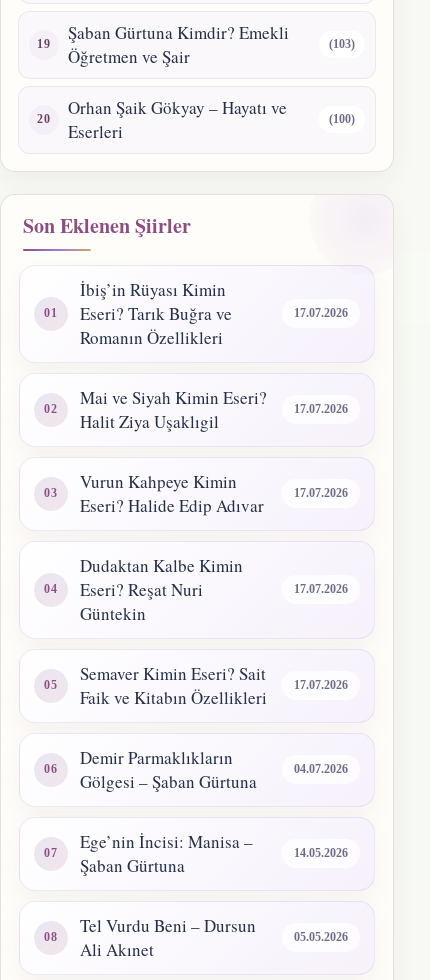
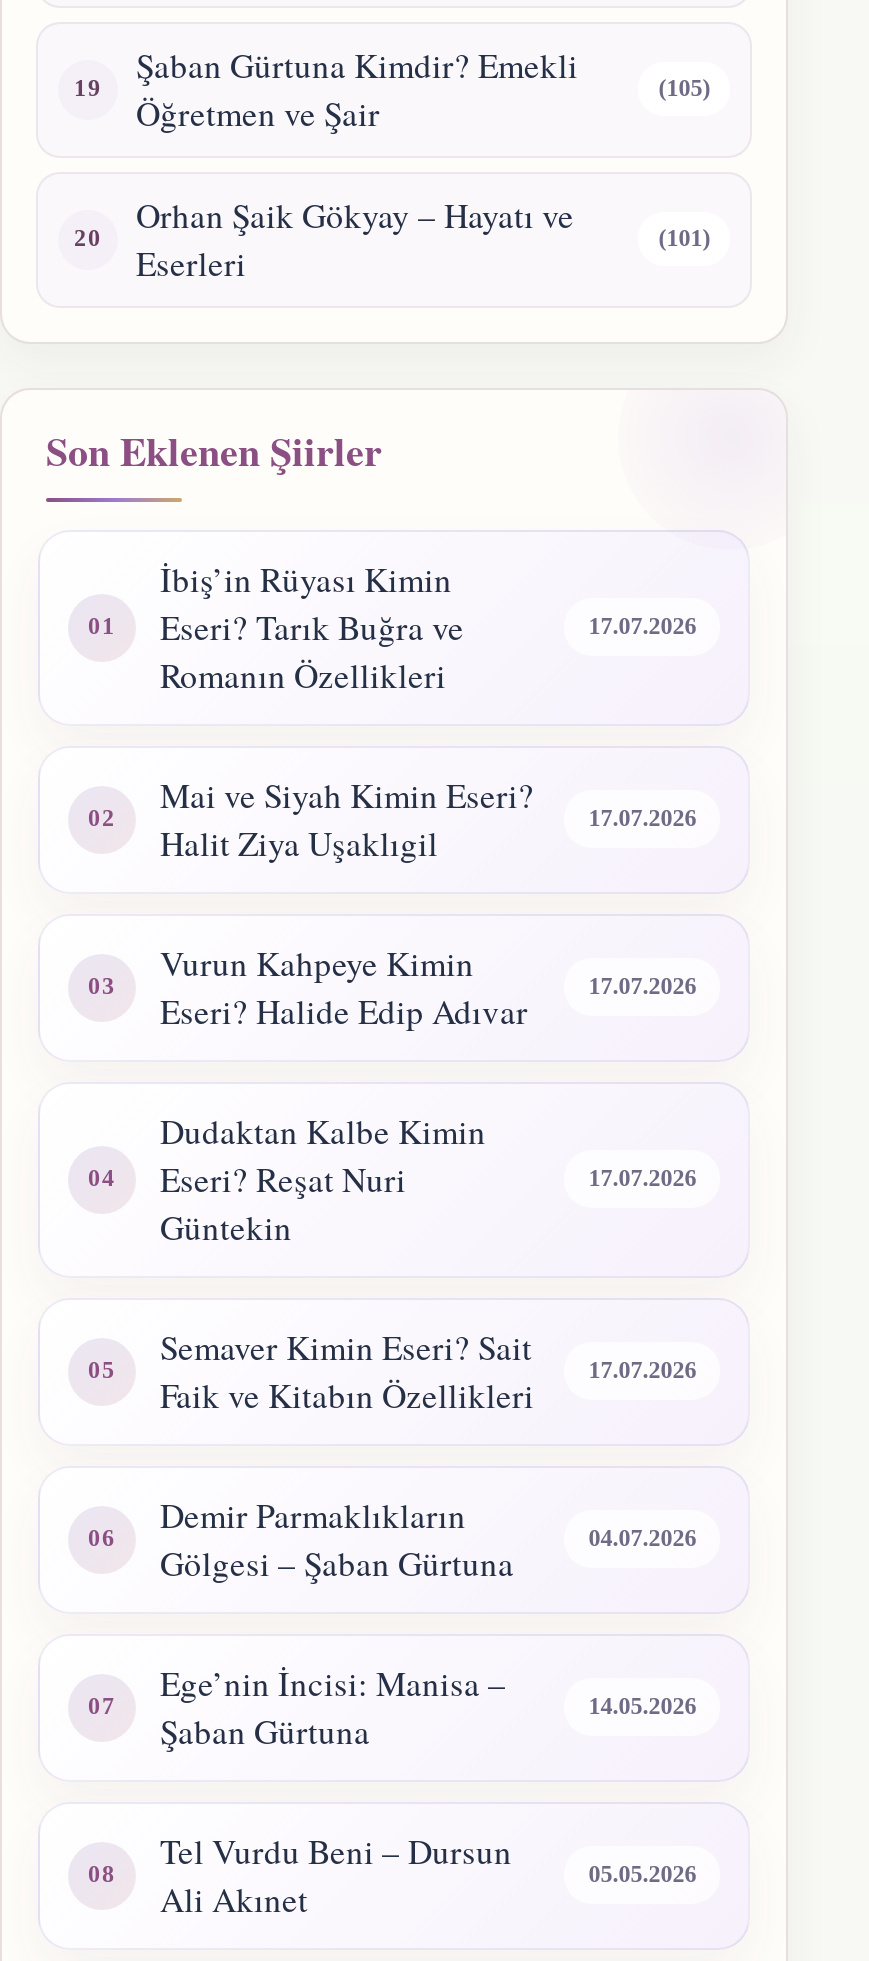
- (103)
+ (105)

- (100)
+ (101)
